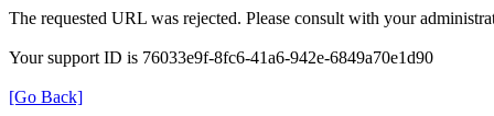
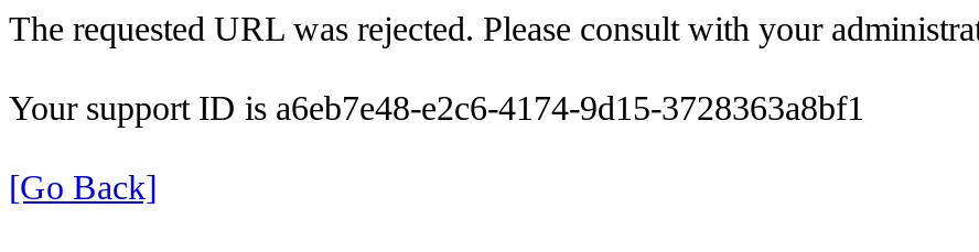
- Your support ID is 76033e9f-8fc6-41a6-942e-6849a70e1d90
+ Your support ID is a6eb7e48-e2c6-4174-9d15-3728363a8bf1
